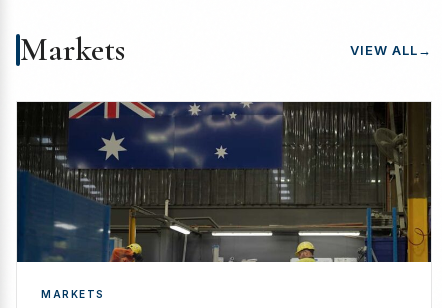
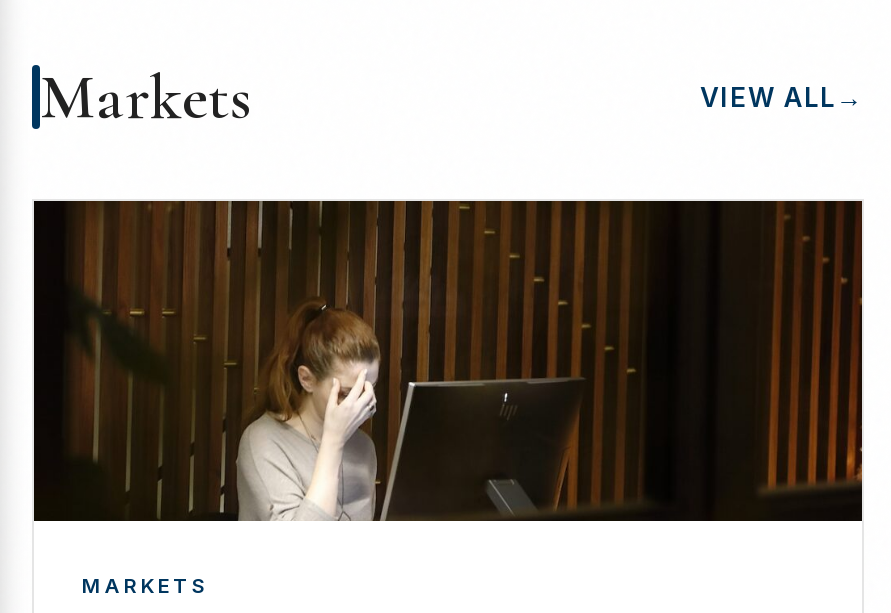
- [image]
+ [image]
